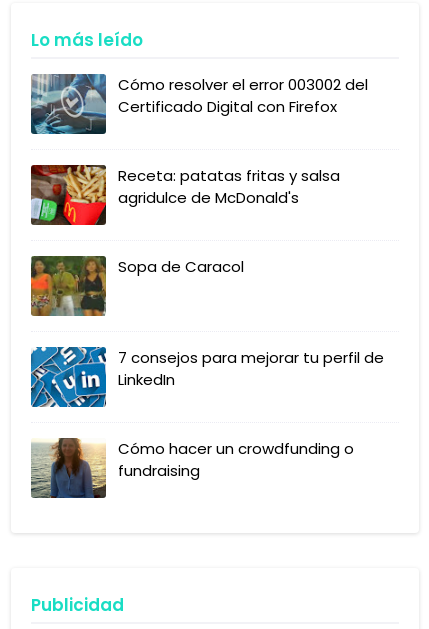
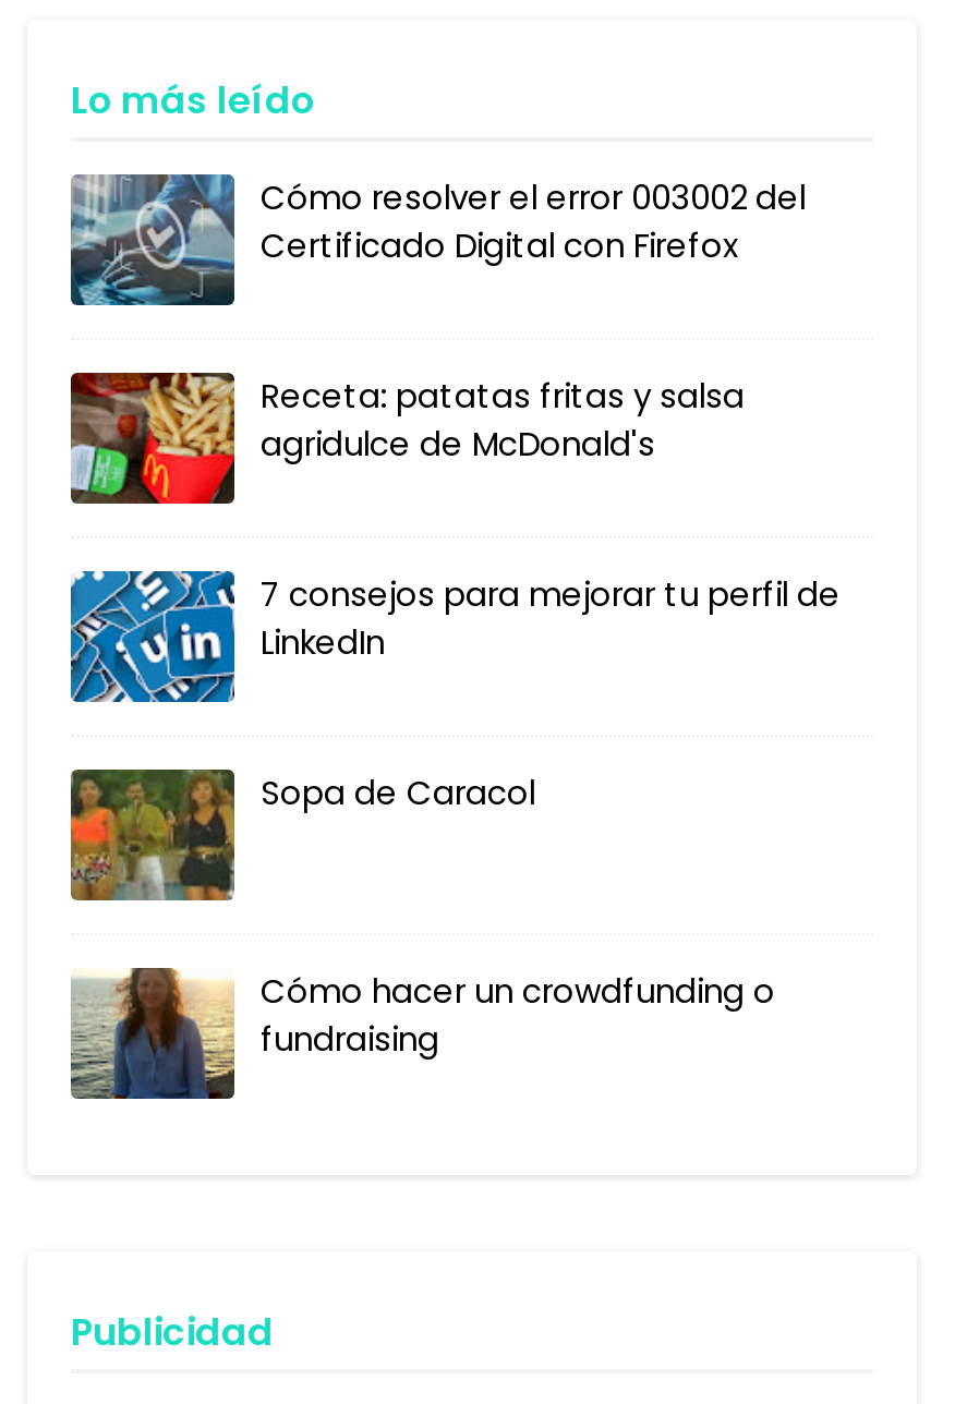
moved down: [image] | Sopa de Caracol

moved up: [image] | 7 consejos para mejorar tu perfil de | LinkedIn
